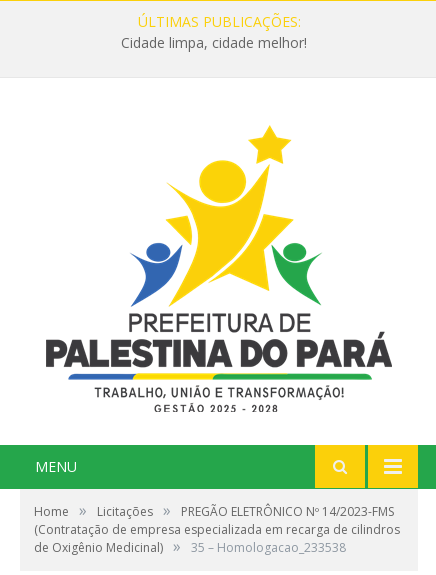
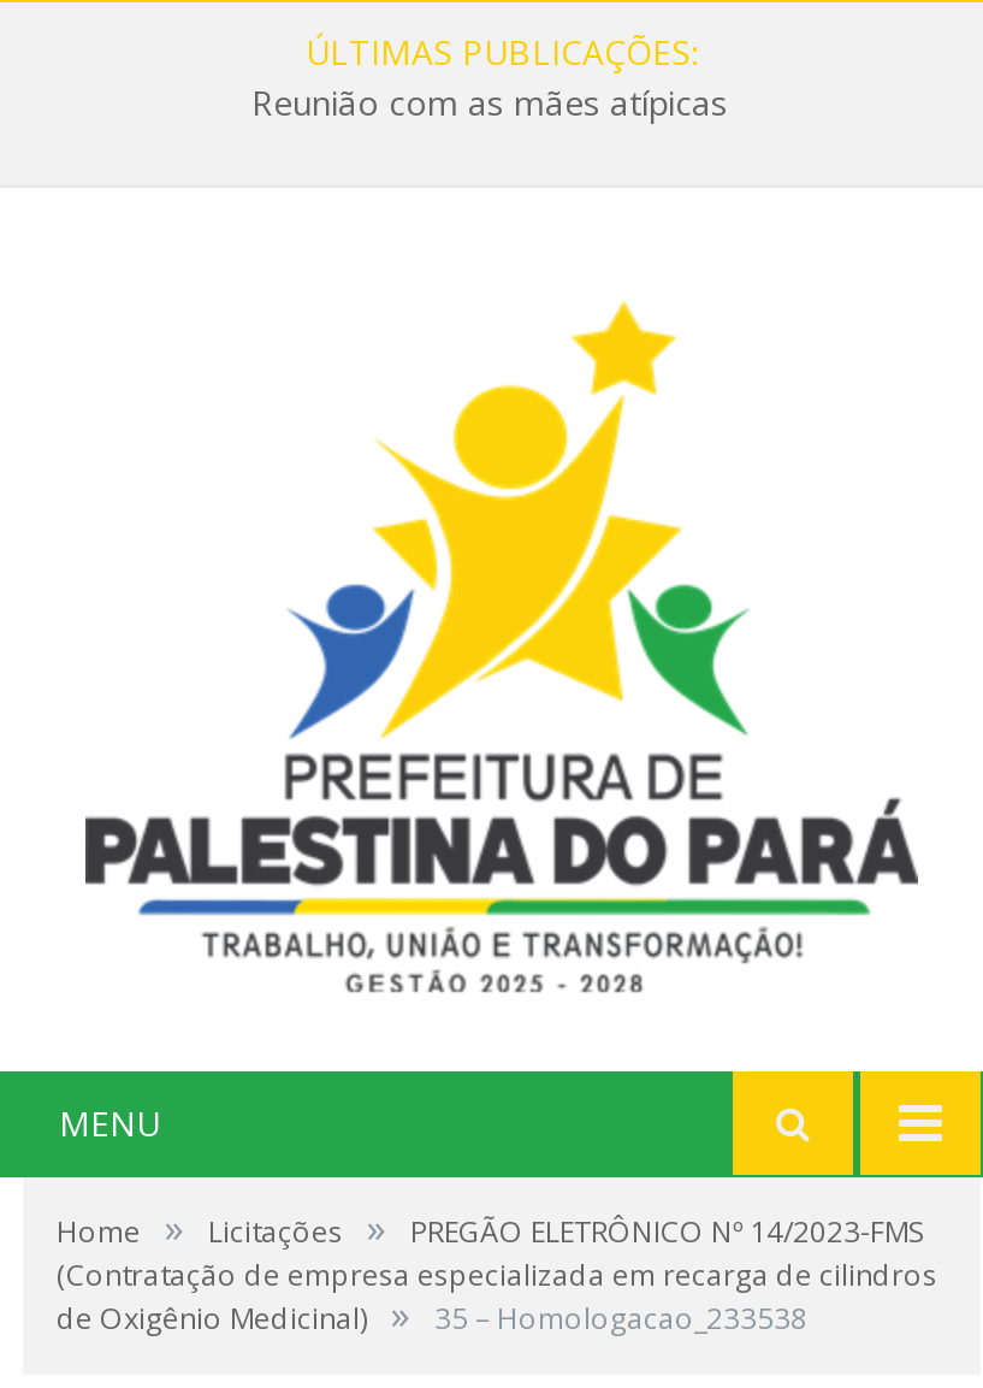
- Cidade limpa, cidade melhor!
